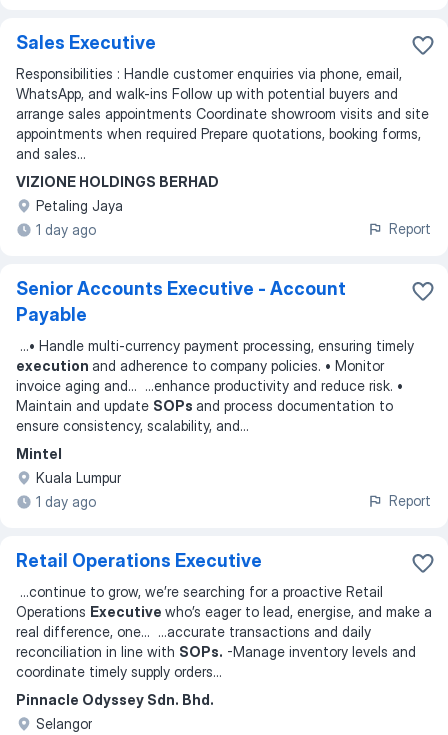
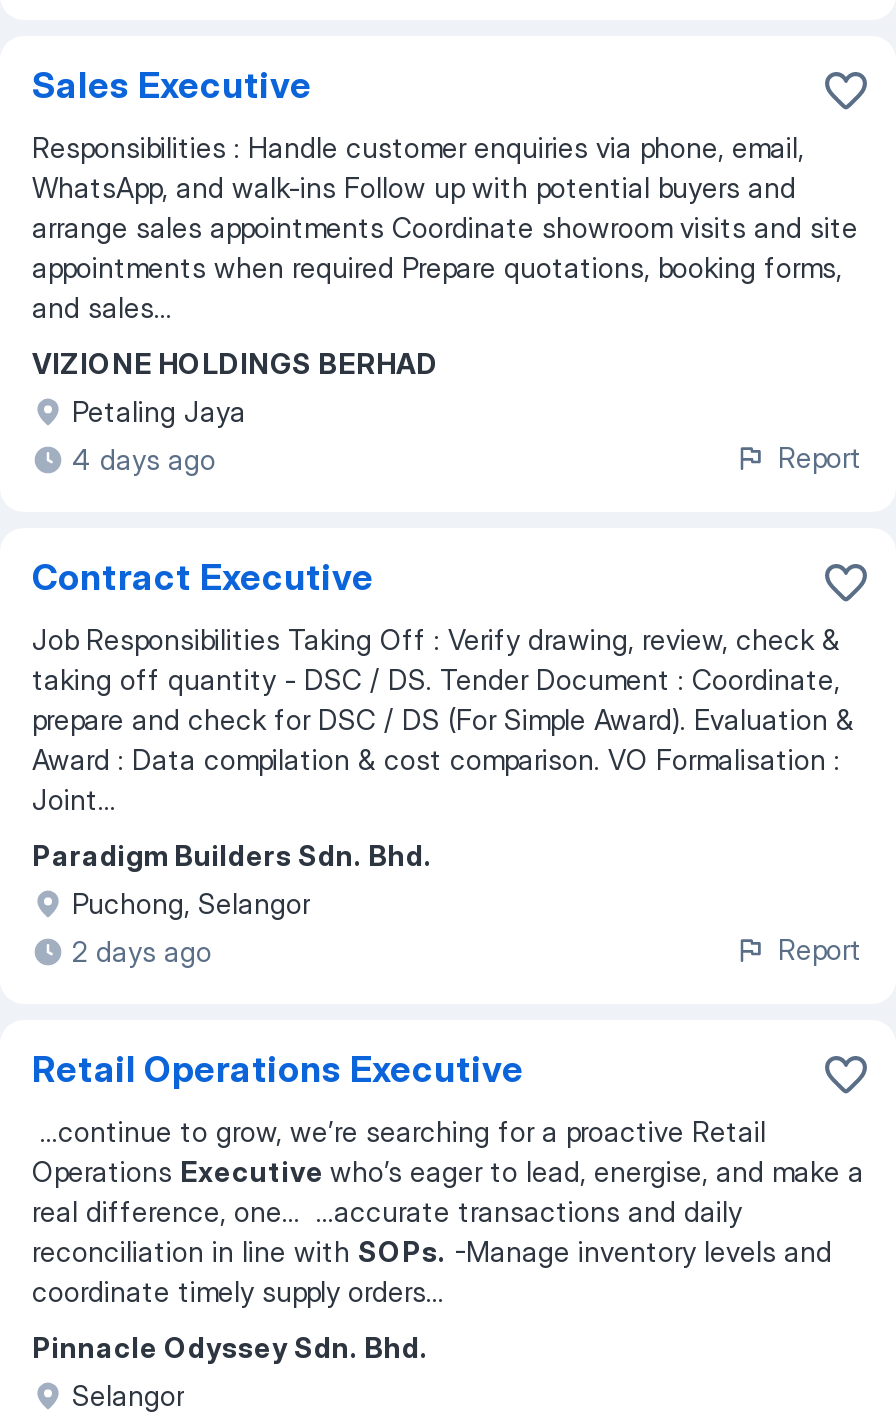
- 1 day ago
+ 4 days ago

- Senior Accounts Executive - Account
- Payable
+ Contract Executive

- ...• Handle multi-currency payment processing, ensuring timely
- execution and adherence to company policies. • Monitor
- invoice aging and... ...enhance productivity and reduce risk. •
- Maintain and update SOPs and process documentation to
- ensure consistency, scalability, and...
+ Job Responsibilities Taking Off : Verify drawing, review, check &
+ taking off quantity - DSC / DS. Tender Document : Coordinate,
+ prepare and check for DSC / DS (For Simple Award). Evaluation &
+ Award : Data compilation & cost comparison. VO Formalisation :
+ Joint...

- Mintel
- Kuala Lumpur
- 1 day ago
+ Paradigm Builders Sdn. Bhd.
+ Puchong, Selangor
+ 2 days ago
